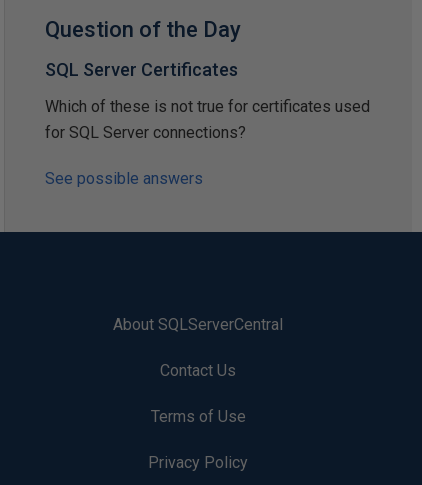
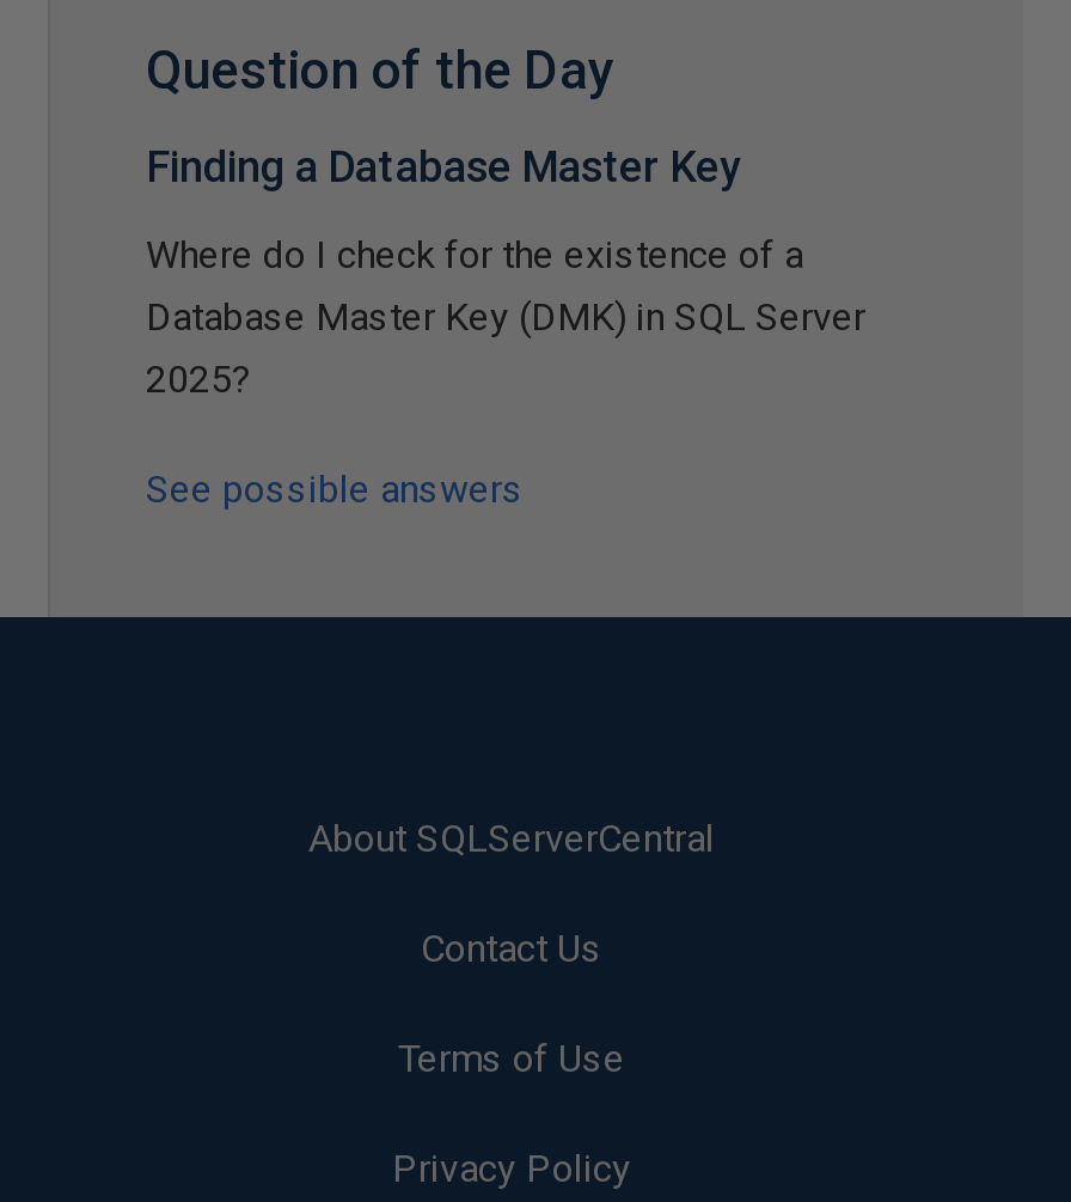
- SQL Server Certificates
+ Finding a Database Master Key

- Which of these is not true for certificates used
- for SQL Server connections?
+ Where do I check for the existence of a
+ Database Master Key (DMK) in SQL Server
+ 2025?
